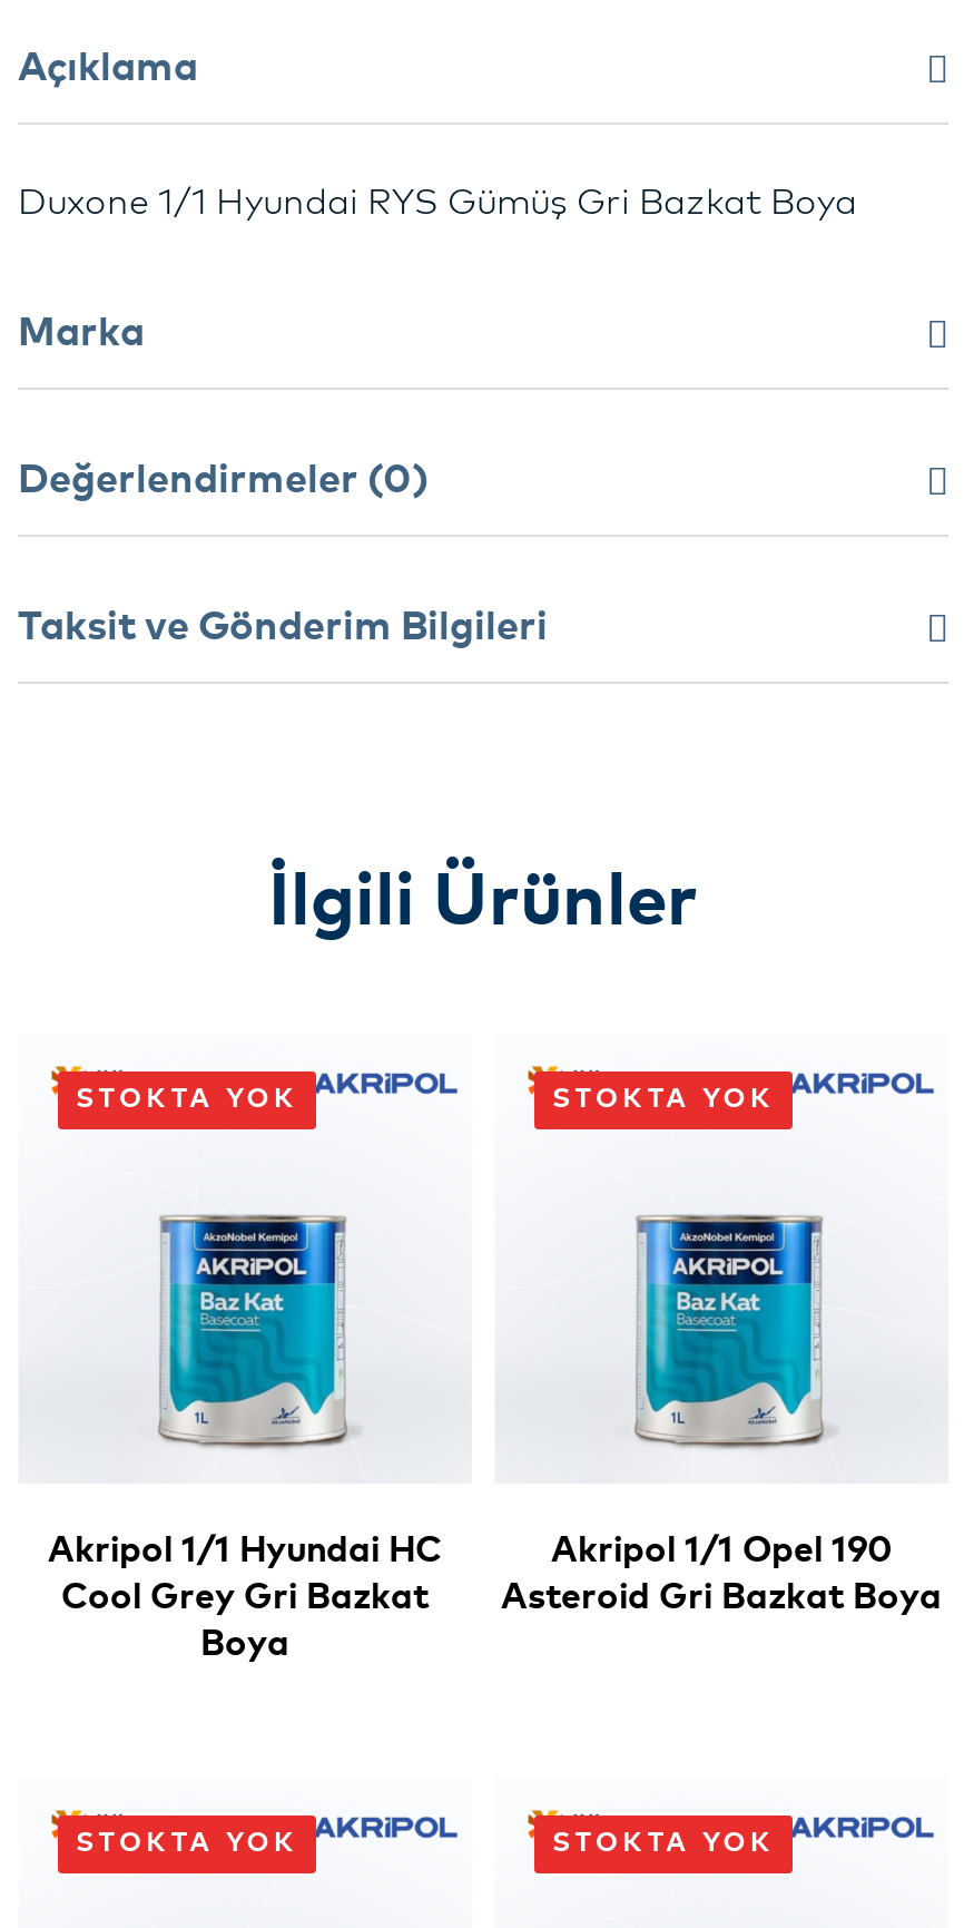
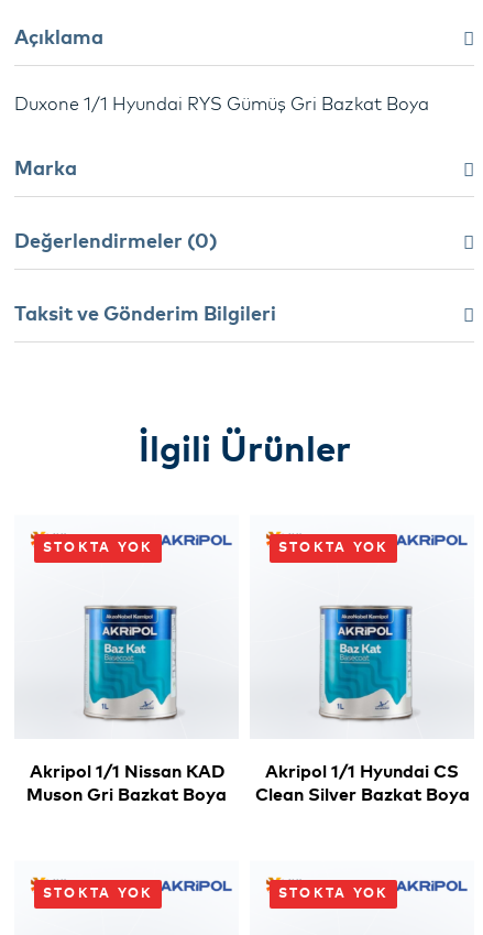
- Akripol 1/1 Hyundai HC
- Cool Grey Gri Bazkat
- Boya
+ Akripol 1/1 Nissan KAD
+ Muson Gri Bazkat Boya

- Akripol 1/1 Opel 190
+ Akripol 1/1 Hyundai CS

- Asteroid Gri Bazkat Boya
+ Clean Silver Bazkat Boya
